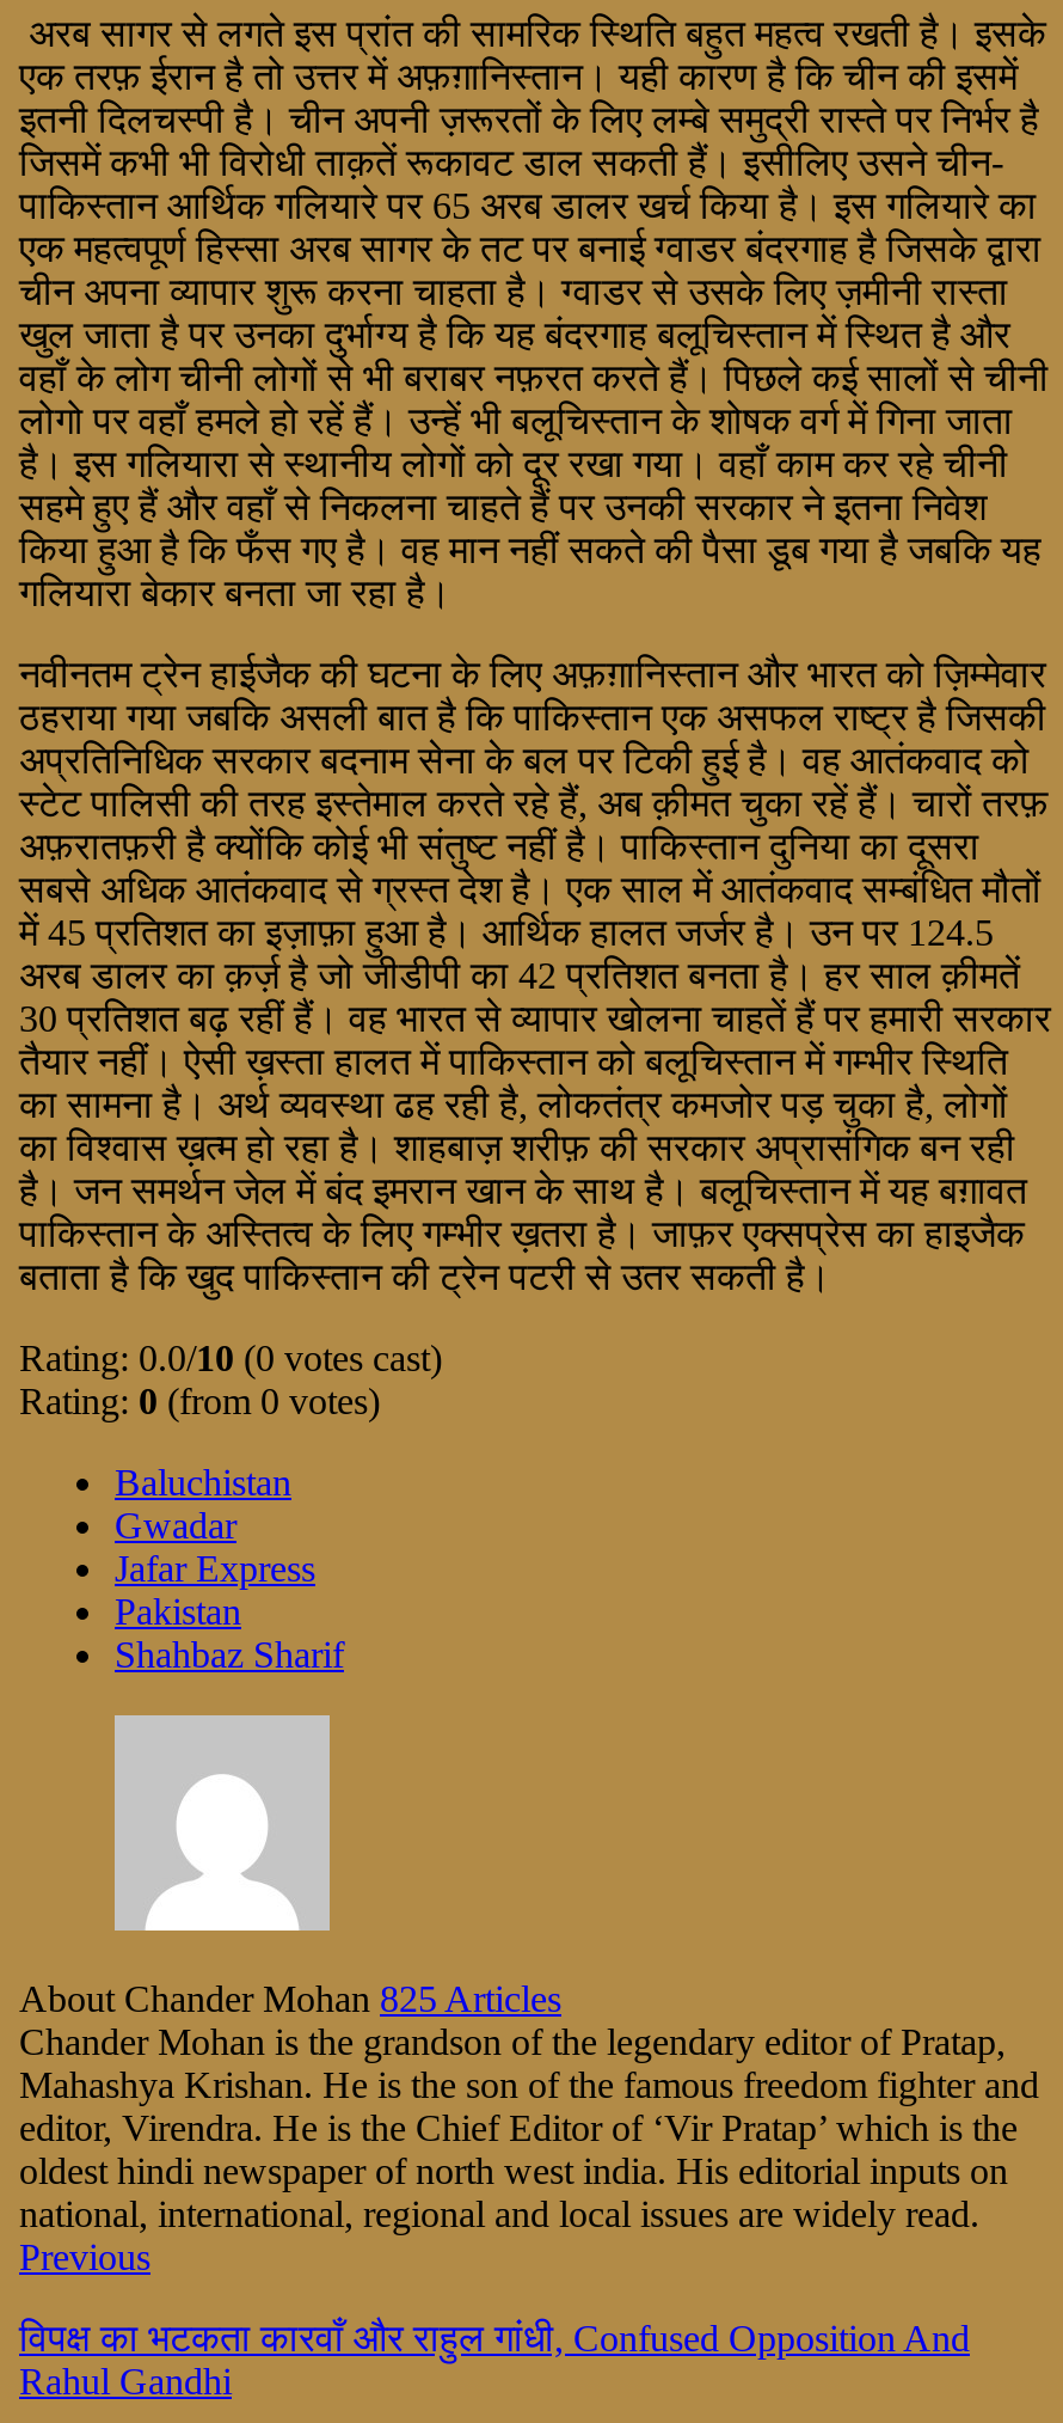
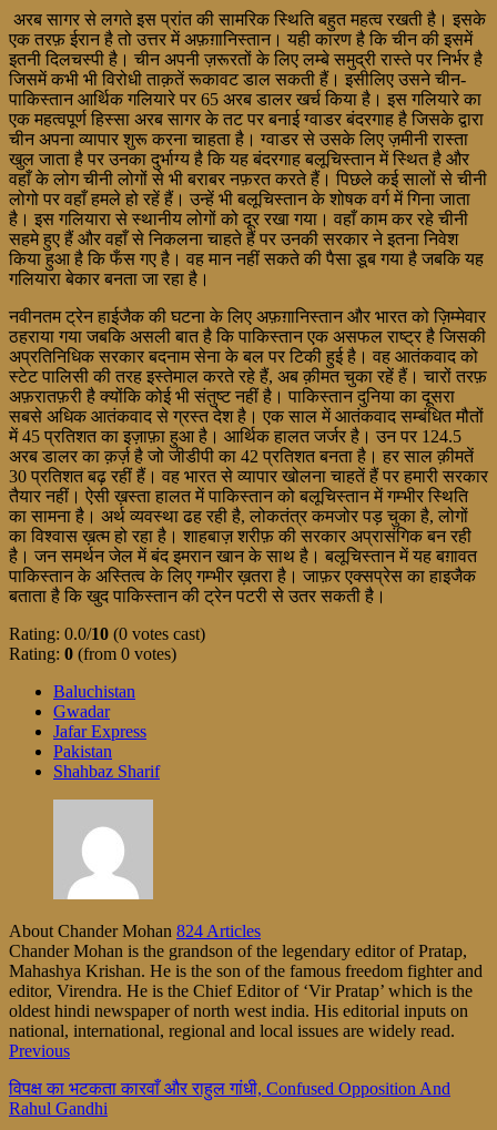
- About Chander Mohan 825 Articles
+ About Chander Mohan 824 Articles
